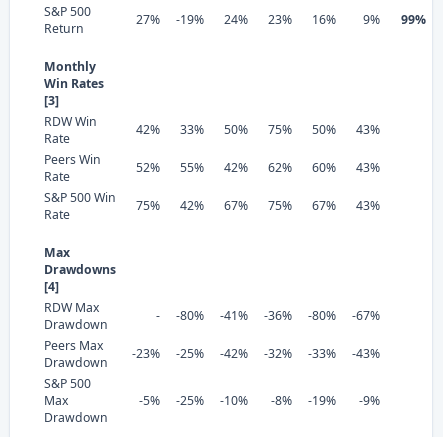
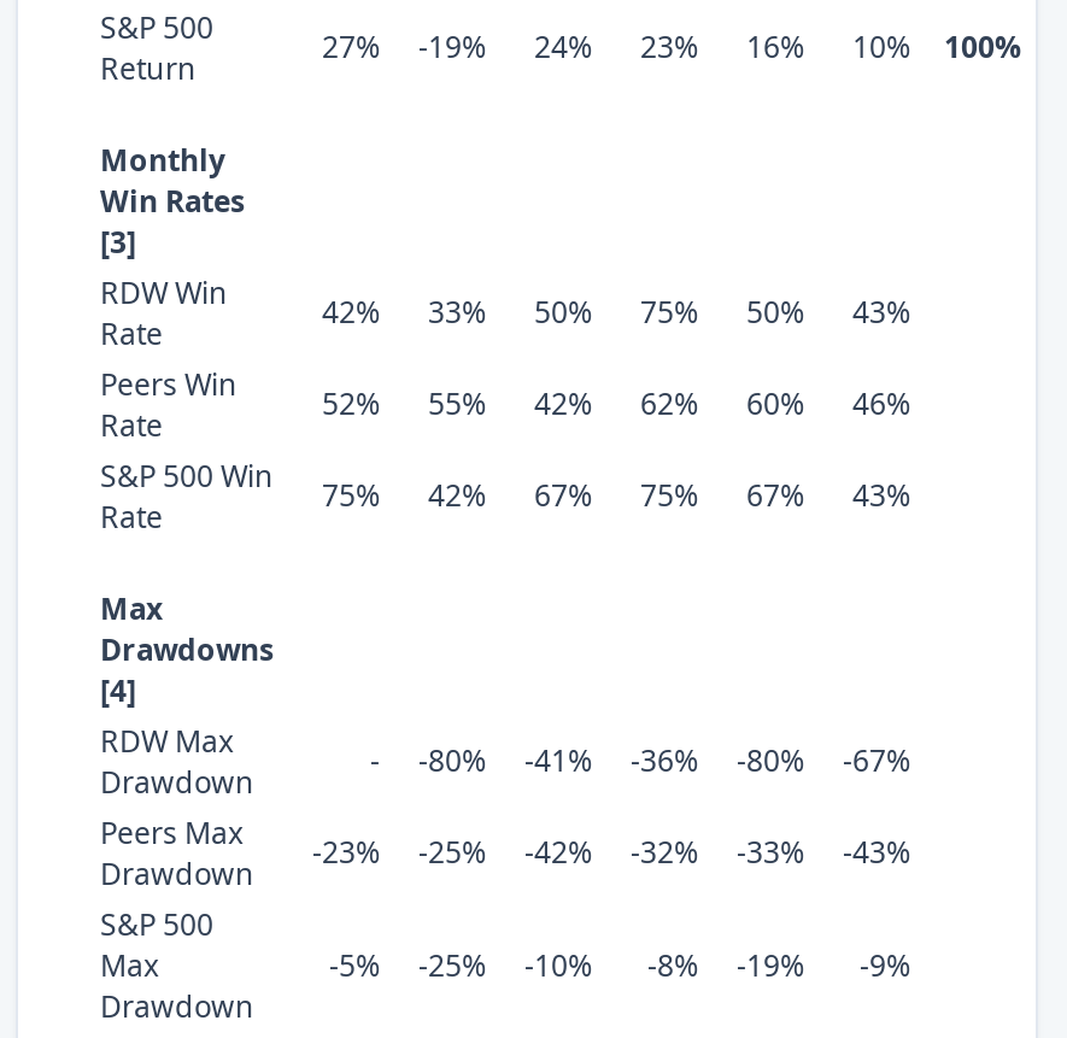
- 9%
+ 10%

- 99%
+ 100%

- 52% 55% 42% 62% 60% 43%
+ 52% 55% 42% 62% 60% 46%
